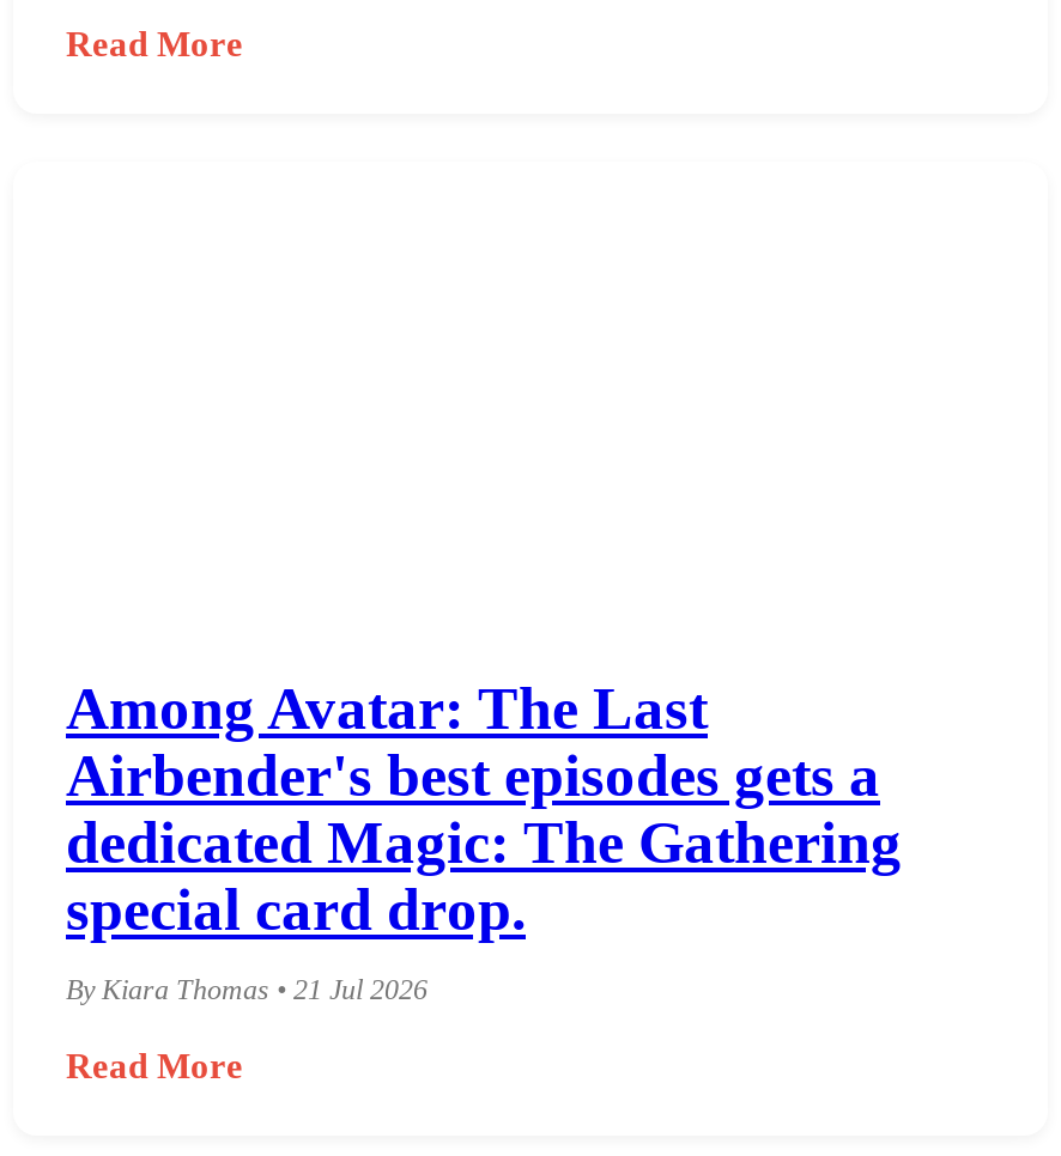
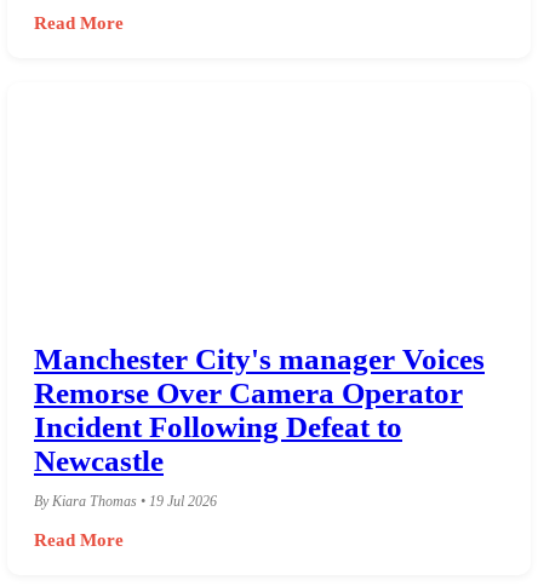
- Among Avatar: The Last
- Airbender's best episodes gets a
- dedicated Magic: The Gathering
- special card drop.
+ Manchester City's manager Voices
+ Remorse Over Camera Operator
+ Incident Following Defeat to
+ Newcastle

- By Kiara Thomas • 21 Jul 2026
+ By Kiara Thomas • 19 Jul 2026
